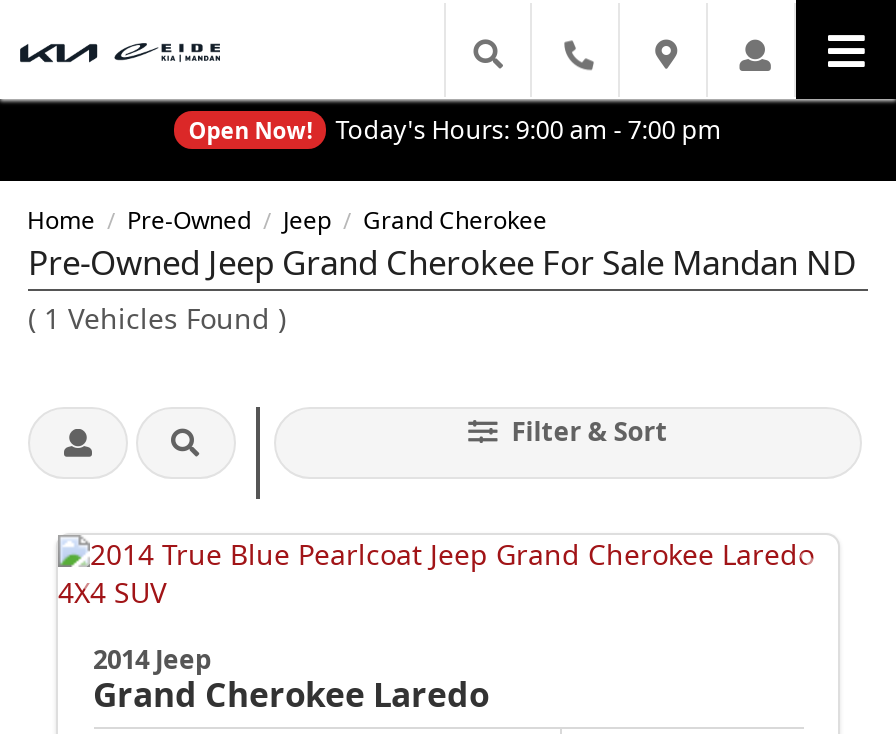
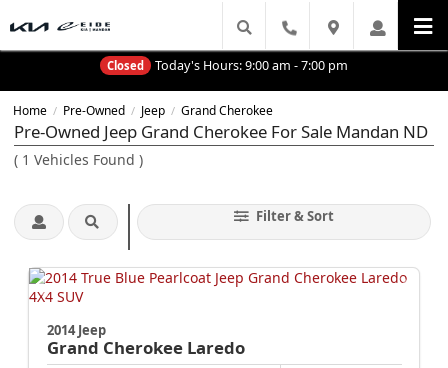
- Open Now!
+ Closed
